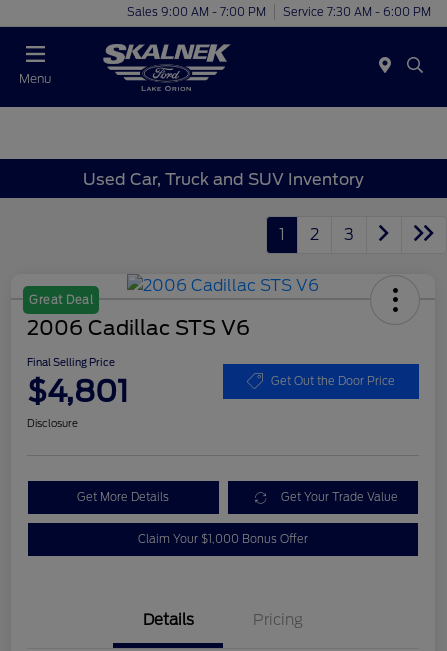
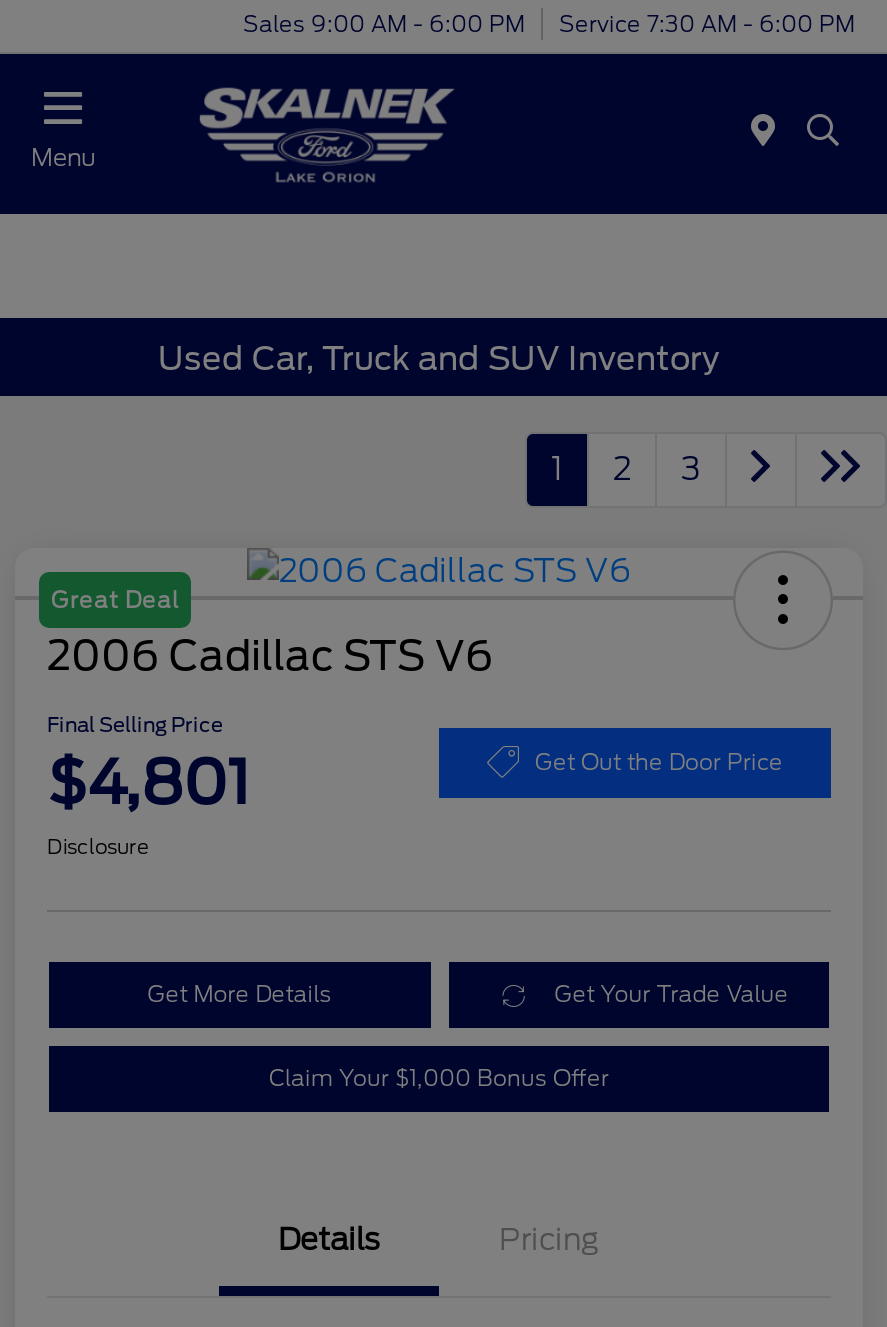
- Sales 9:00 AM - 7:00 PM Service 7:30 AM - 6:00 PM
+ Sales 9:00 AM - 6:00 PM Service 7:30 AM - 6:00 PM
